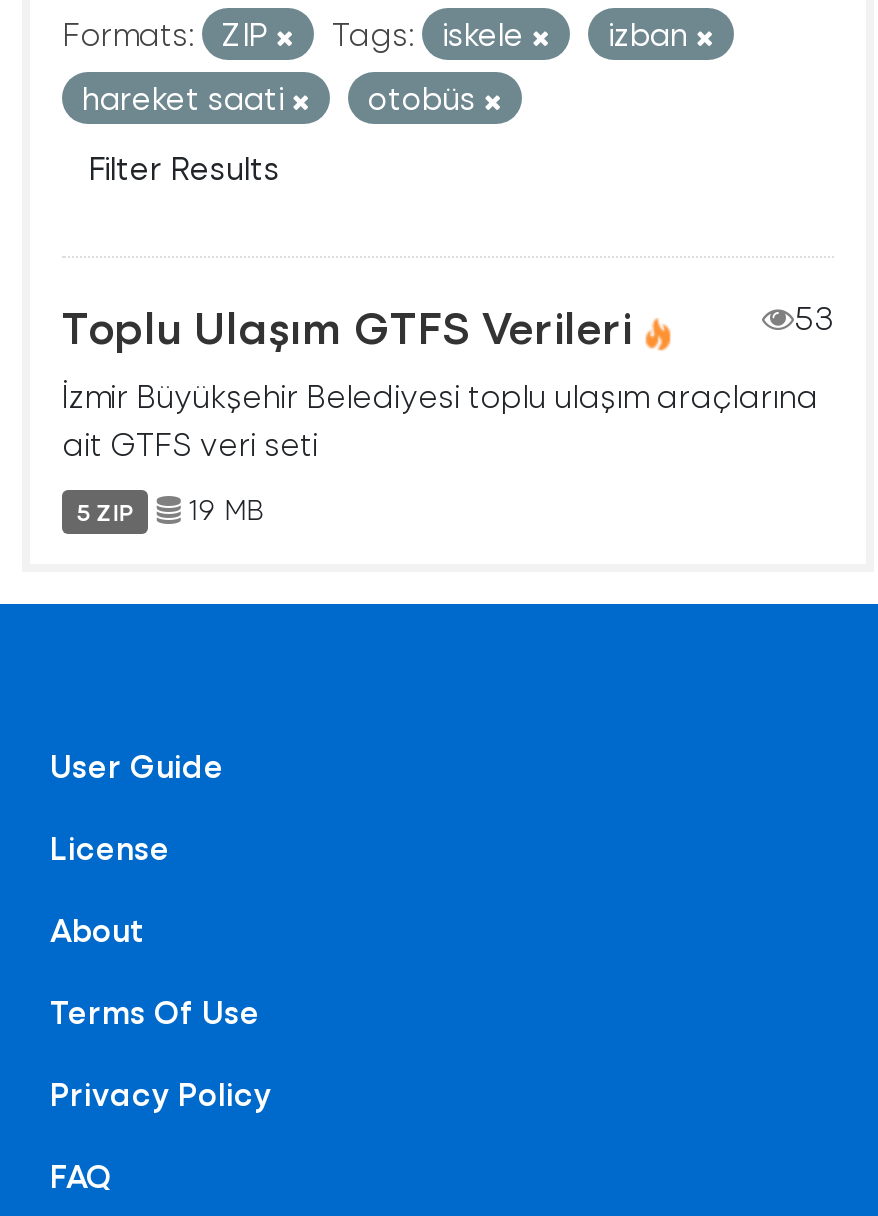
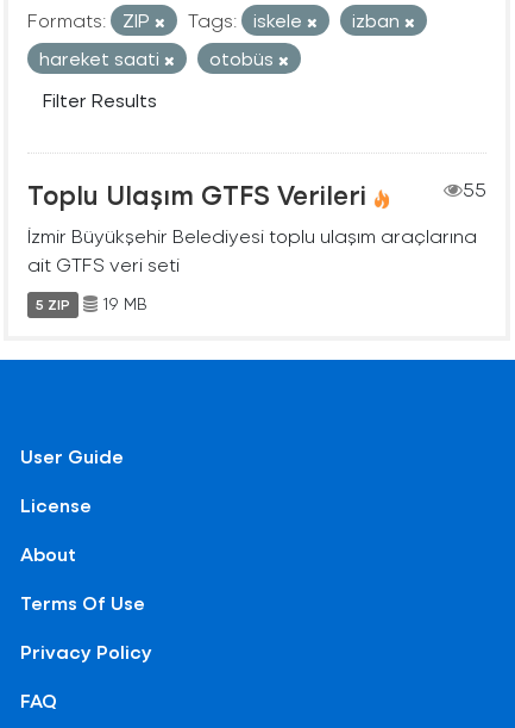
- 53
+ 55
